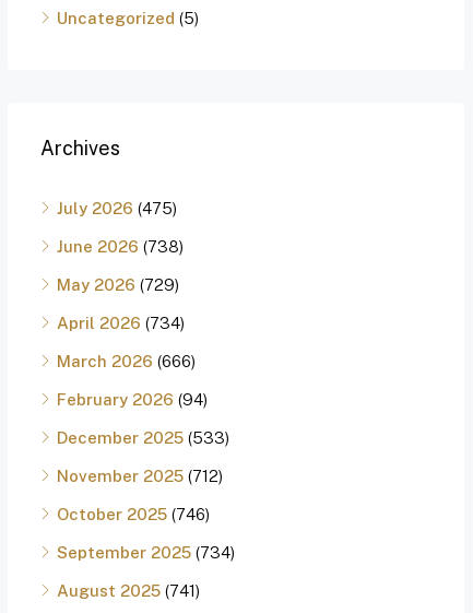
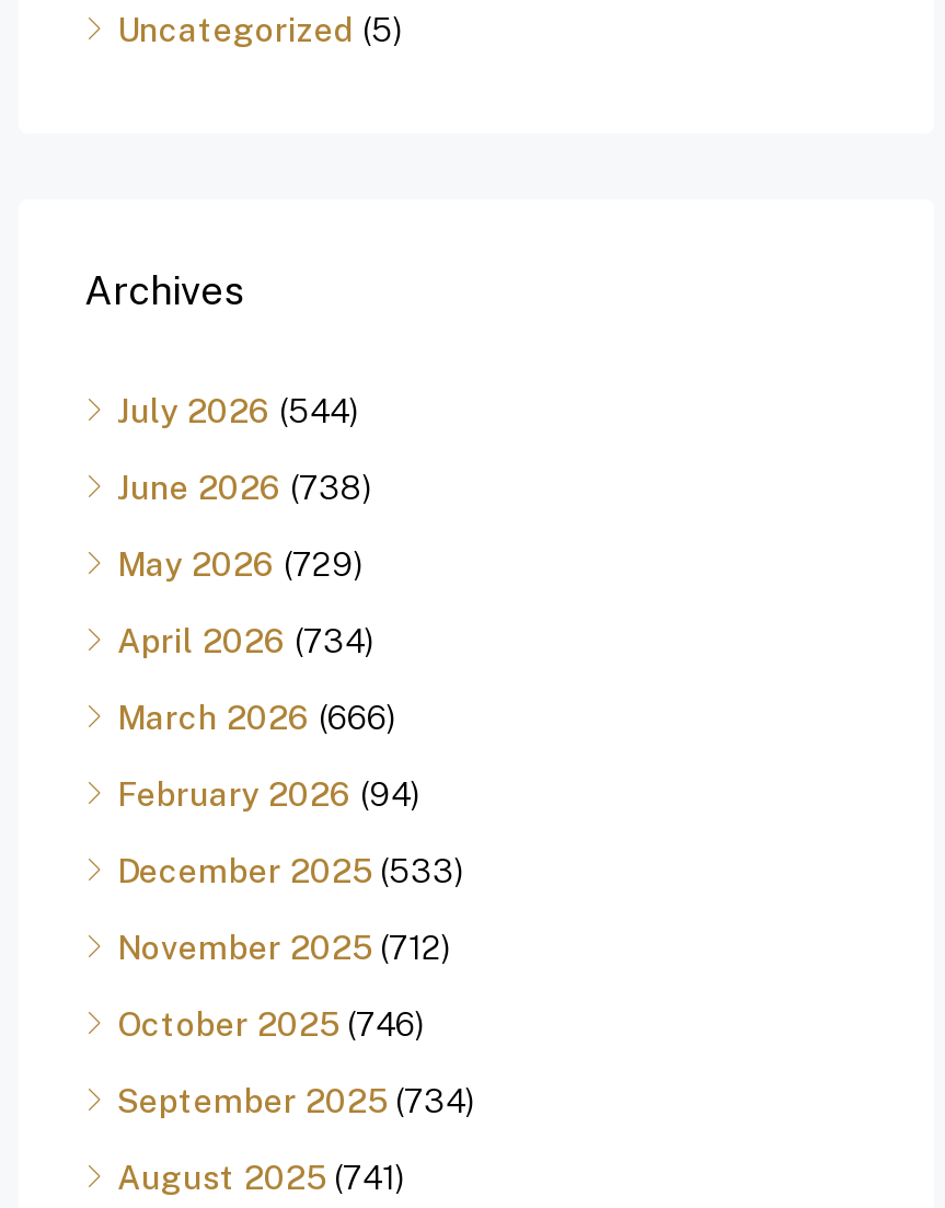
- July 2026 (475)
+ July 2026 (544)
